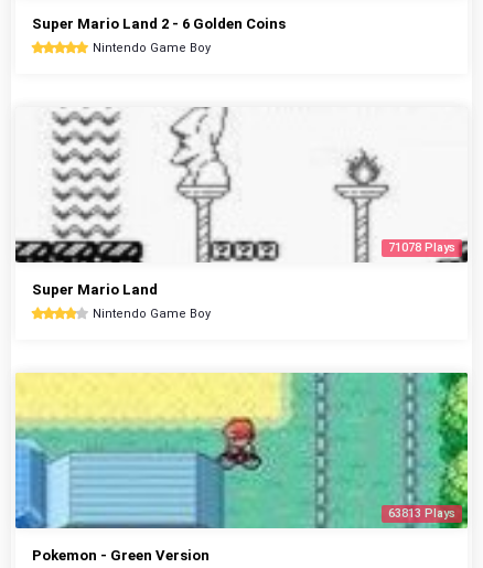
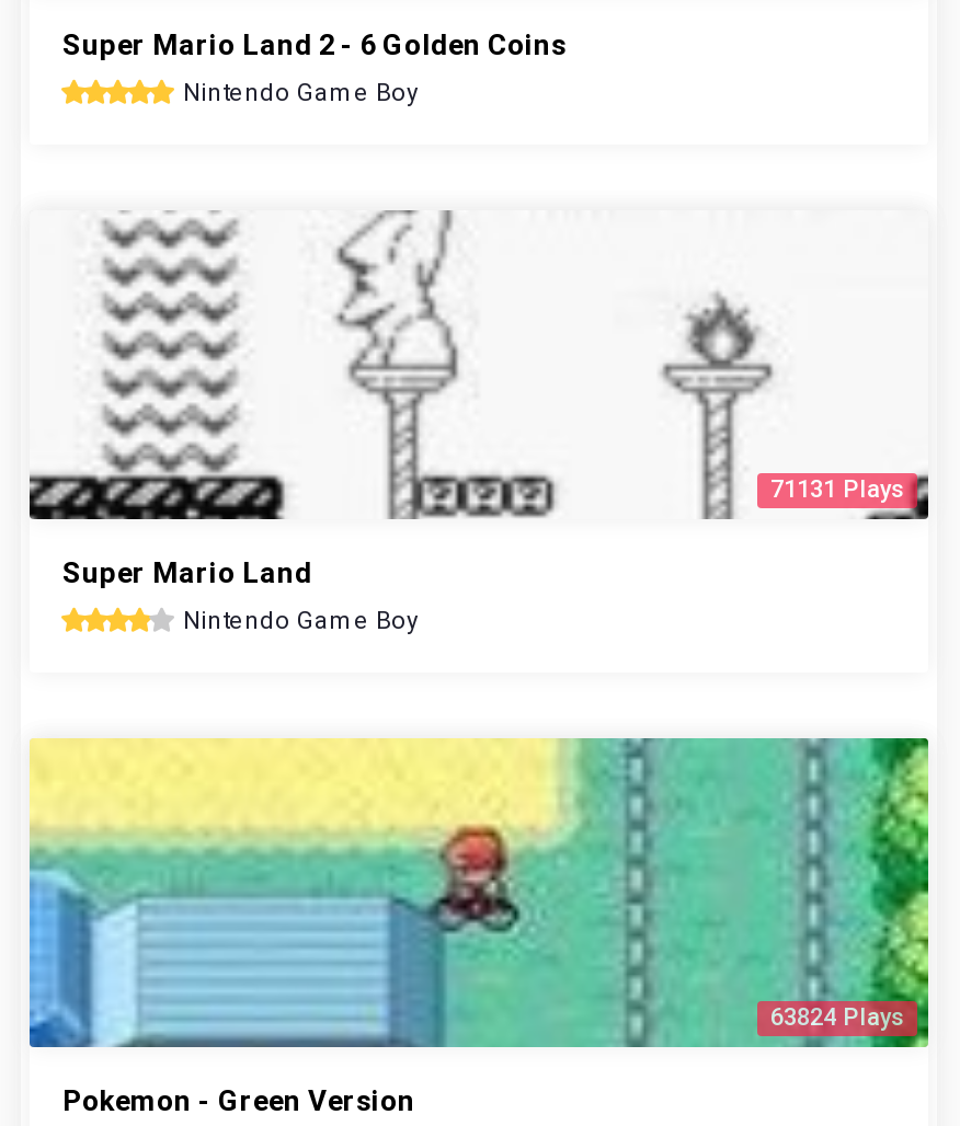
- 71078 Plays
+ 71131 Plays

- 63813 Plays
+ 63824 Plays
